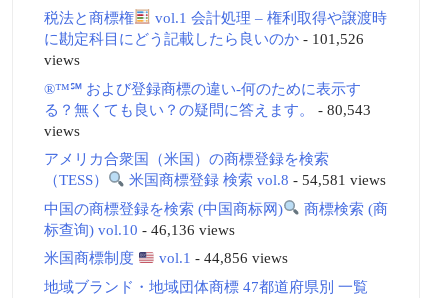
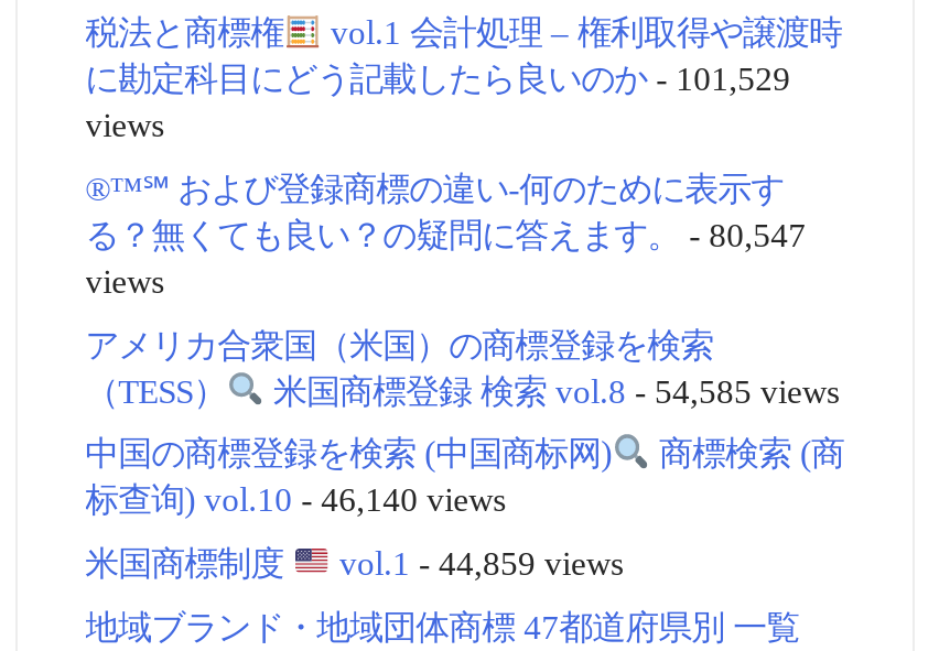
- に勘定科目にどう記載したら良いのか- 101,526
+ に勘定科目にどう記載したら良いのか- 101,529

- る？無くても良い？の疑問に答えます。- 80,543
+ る？無くても良い？の疑問に答えます。- 80,547

- 米国商標登録 検索 vol.8 - 54,581 views
+ 米国商標登録 検索 vol.8 - 54,585 views

- 标查询) vol.10 - 46,136 views
+ 标查询) vol.10 - 46,140 views

- 米国商標制度 vol.1 - 44,856 views
+ 米国商標制度 vol.1 - 44,859 views
